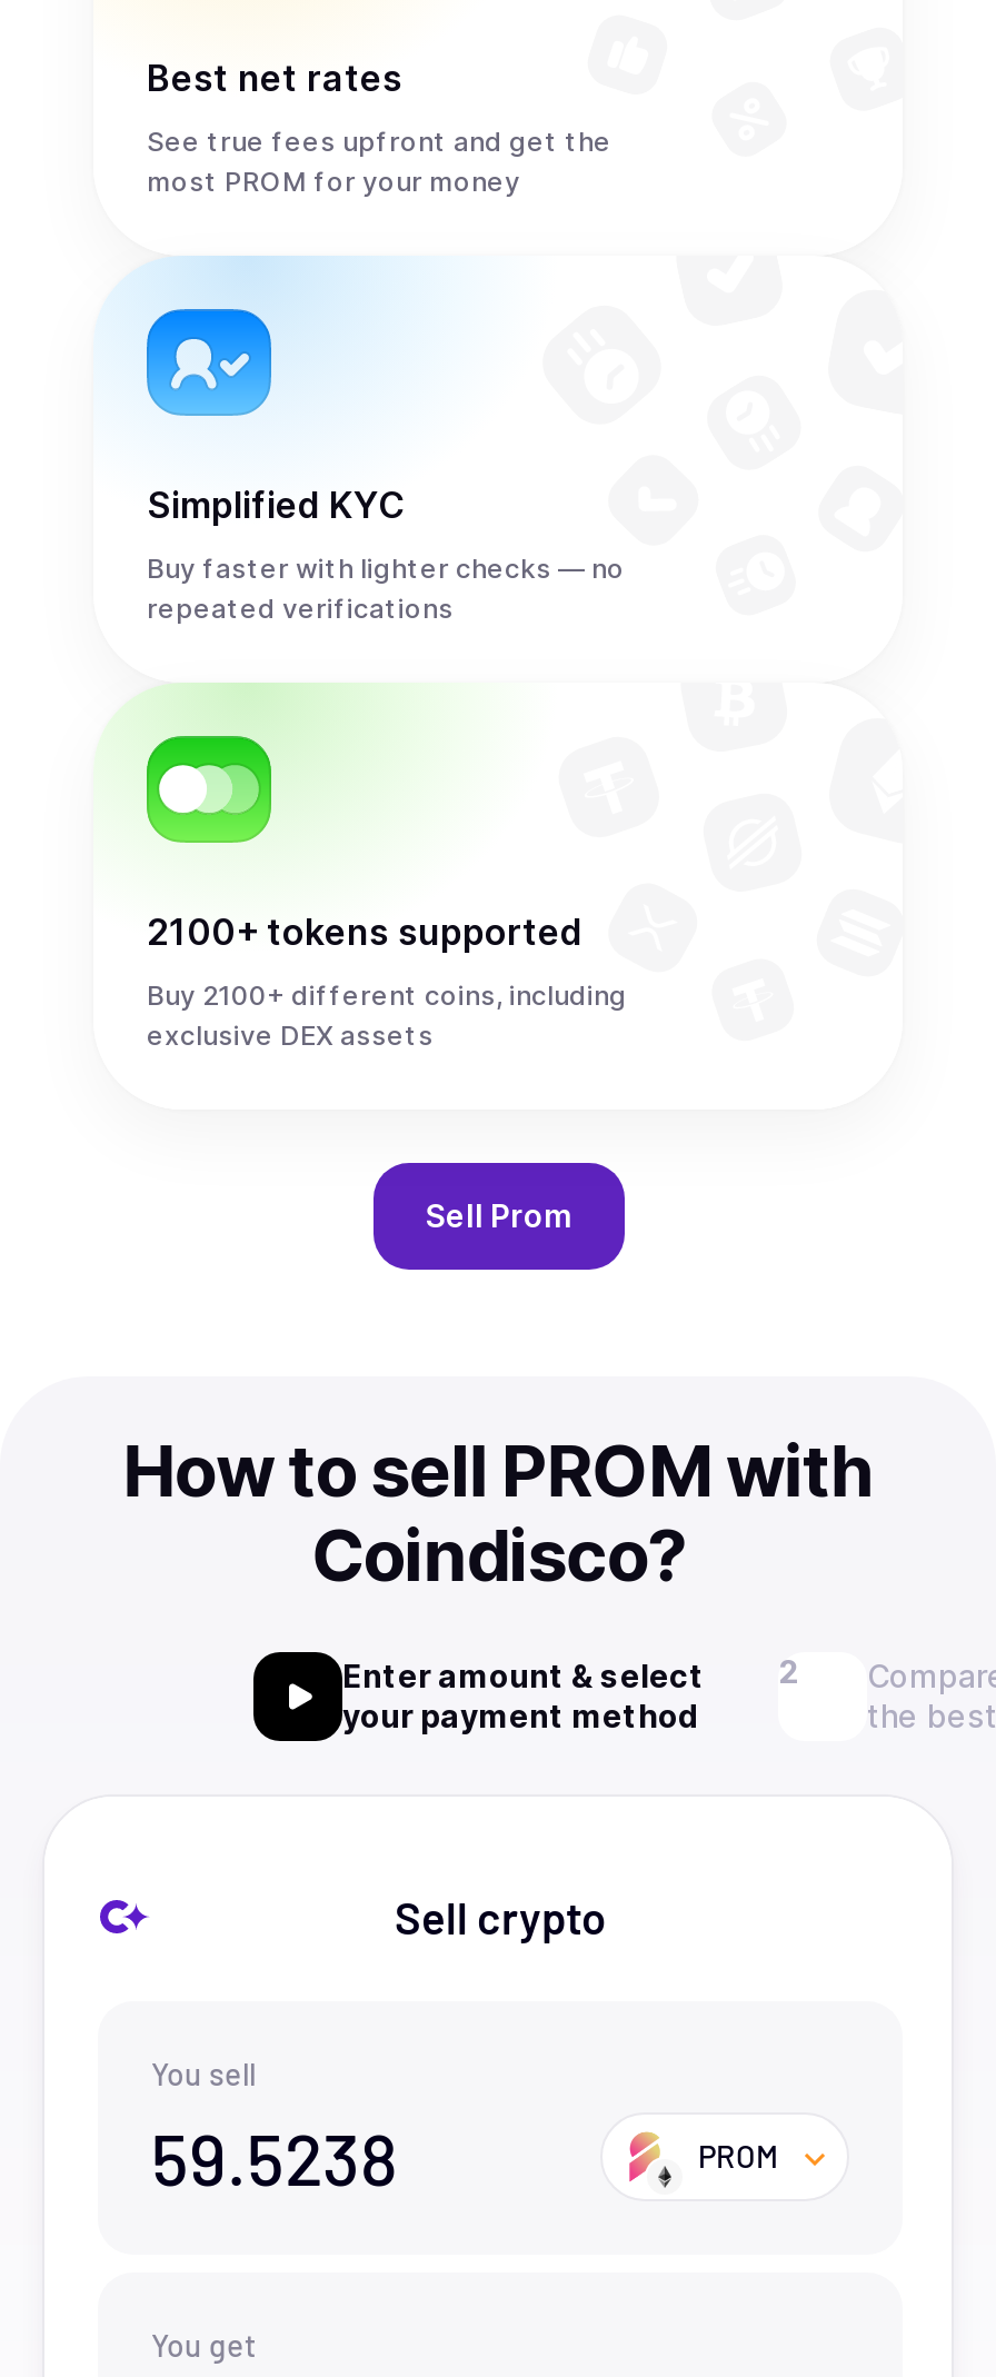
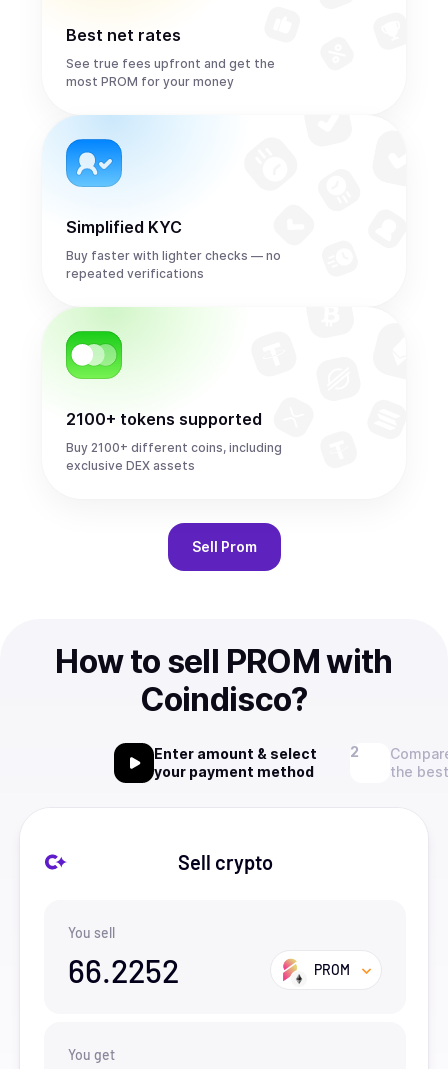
- 59.5238
+ 66.2252
